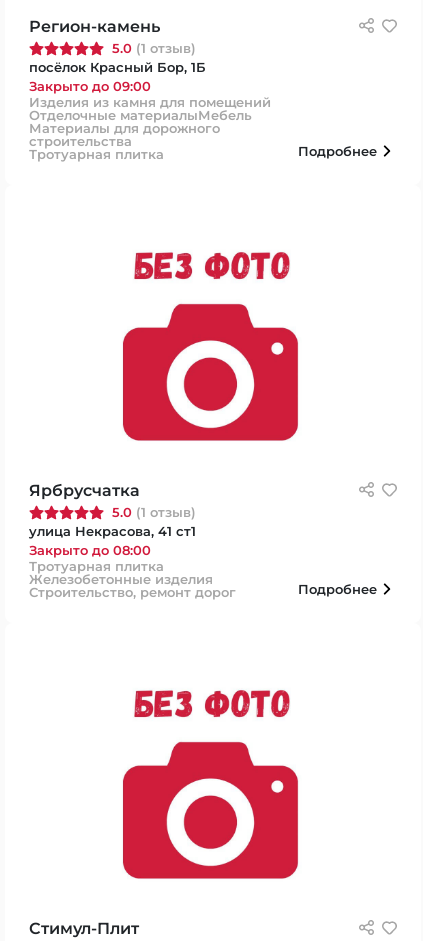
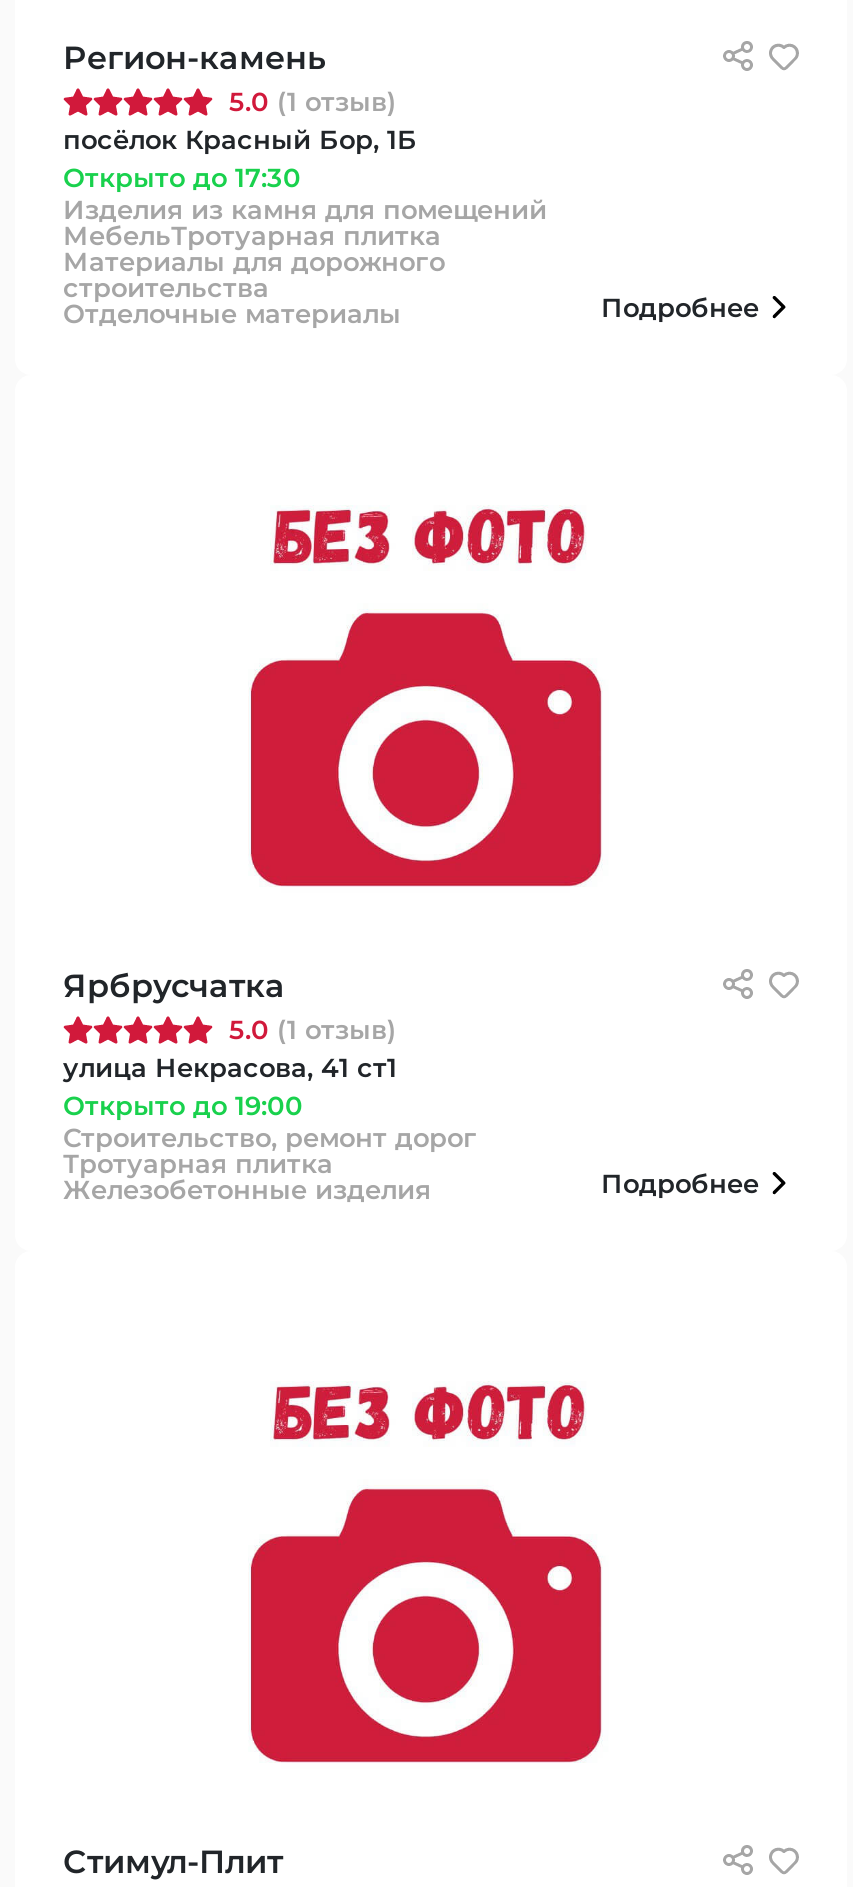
- Закрыто до 09:00
+ Открыто до 17:30

- Отделочные материалыМебель
+ МебельТротуарная плитка

- Тротуарная плитка
+ Отделочные материалы

- Закрыто до 08:00
+ Открыто до 19:00

moved up: Строительство, ремонт дорог
